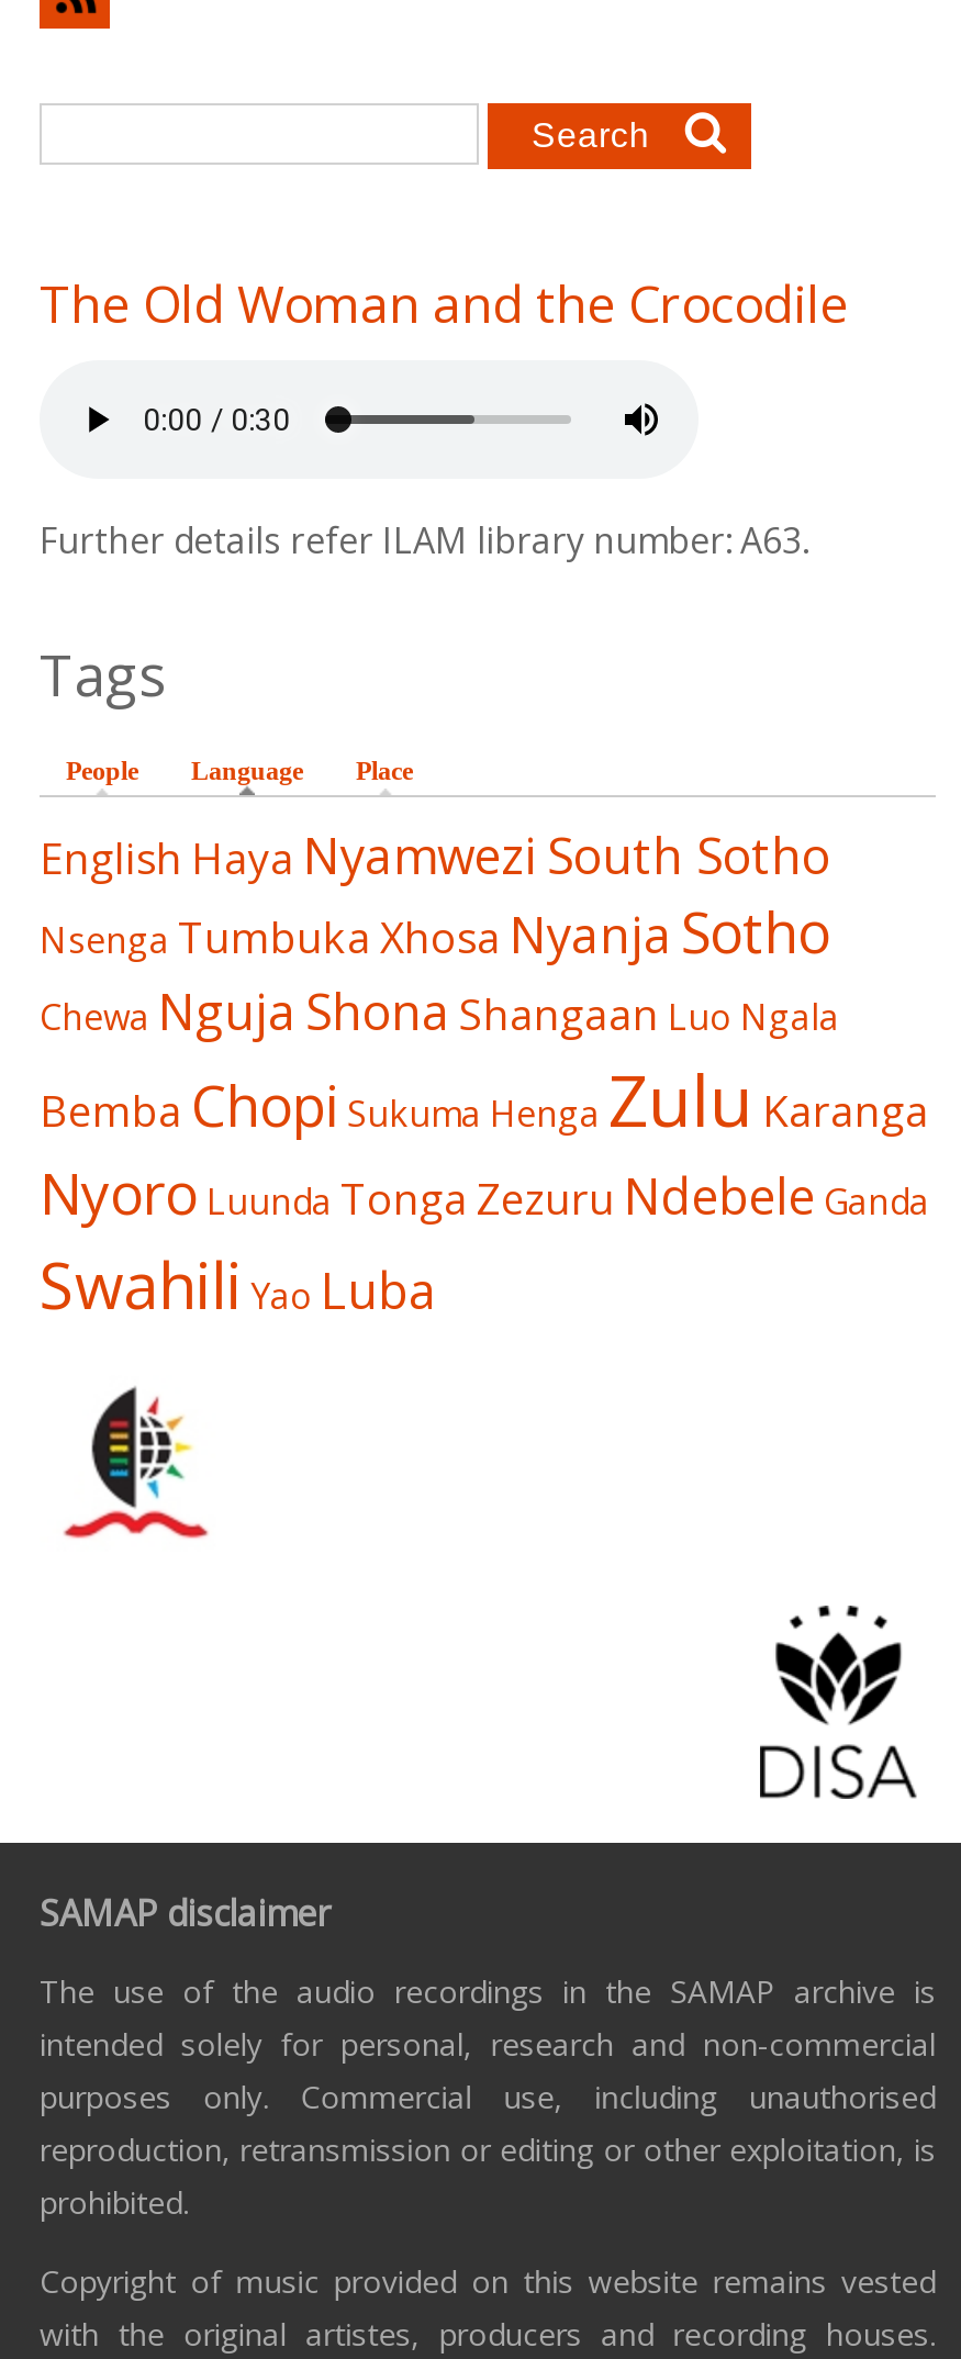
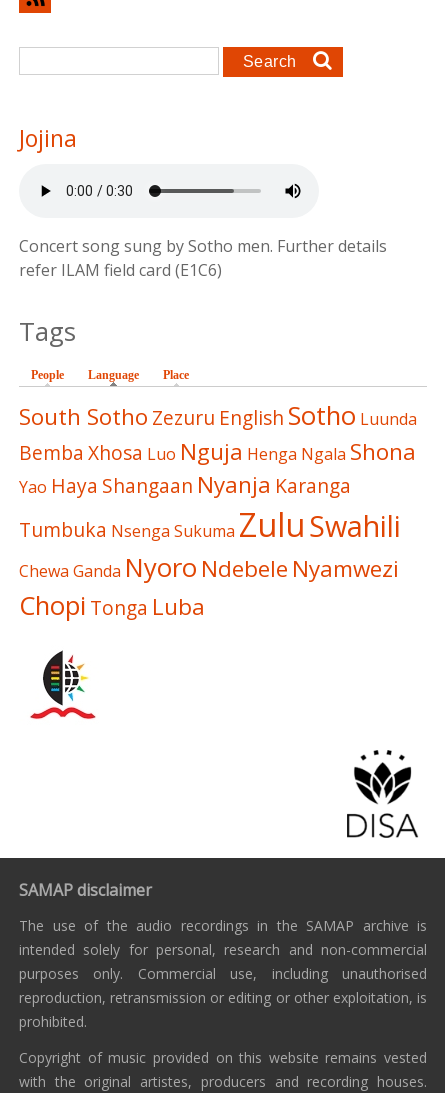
- The Old Woman and the Crocodile
+ Jojina

- Further details refer ILAM library number: A63.
+ Concert song sung by Sotho men. Further details
+ refer ILAM field card (E1C6)

- English Haya Nyamwezi South Sotho
- Nsenga Tumbuka Xhosa Nyanja Sotho
- Chewa Nguja Shona Shangaan Luo Ngala
- Bemba Chopi Sukuma Henga Zulu Karanga
- Nyoro Luunda Tonga Zezuru Ndebele Ganda
- Swahili Yao Luba
+ South Sotho Zezuru English Sotho Luunda
+ Bemba Xhosa Luo Nguja Henga Ngala Shona
+ Yao Haya Shangaan Nyanja Karanga
+ Tumbuka Nsenga Sukuma Zulu Swahili
+ Chewa Ganda Nyoro Ndebele Nyamwezi
+ Chopi Tonga Luba
